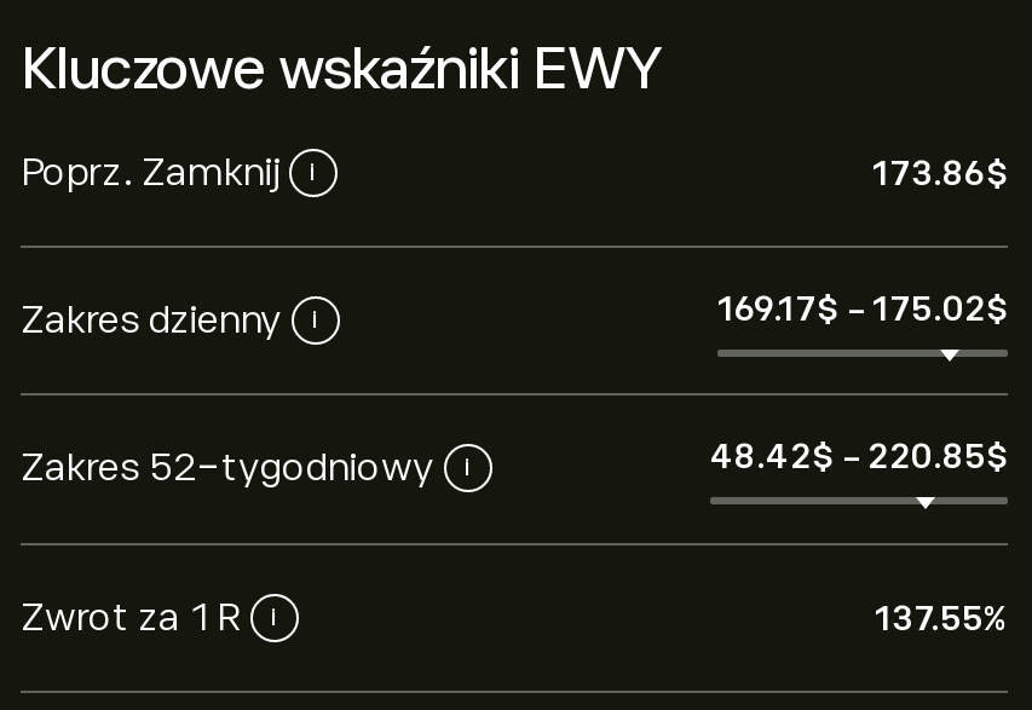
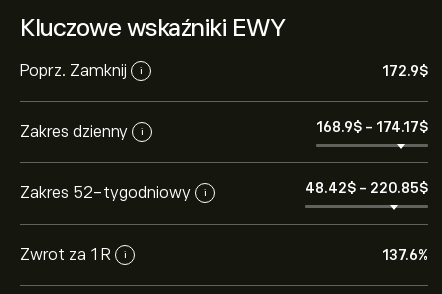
- 173.86$
+ 172.9$

- 169.17$- 175.02$
+ 168.9$- 174.17$

- 137.55%
+ 137.6%
